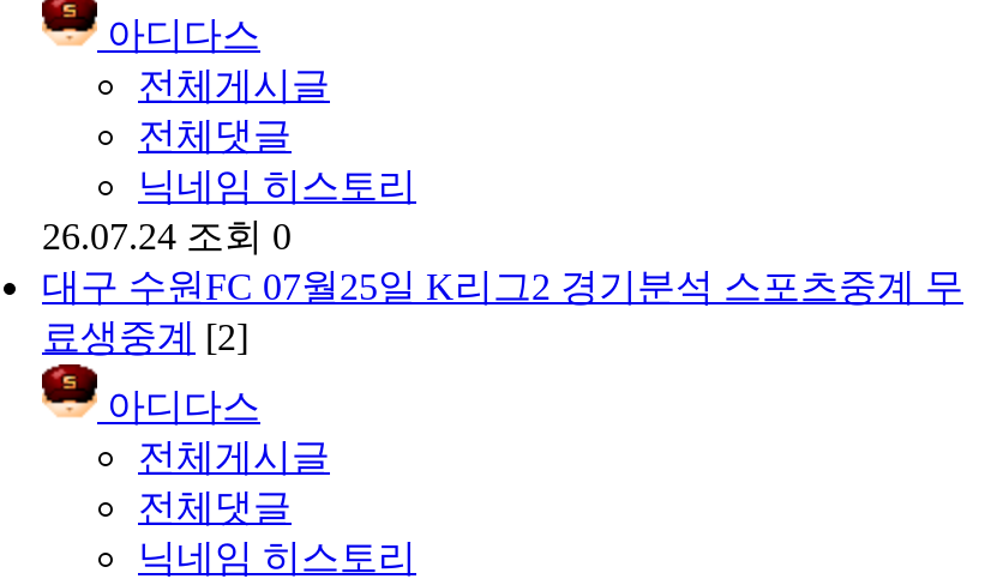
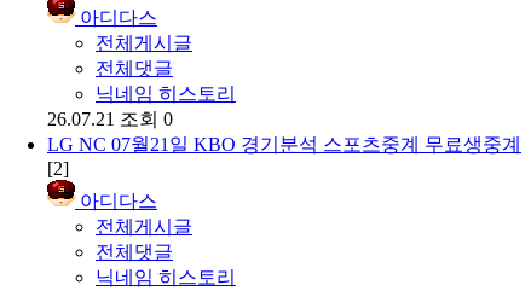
- 26.07.24 조회 0
- 대구 수원FC 07월25일 K리그2 경기분석 스포츠중계 무
- 료생중계 [2]
+ 26.07.21 조회 0
+ LG NC 07월21일 KBO 경기분석 스포츠중계 무료생중계
+ [2]
